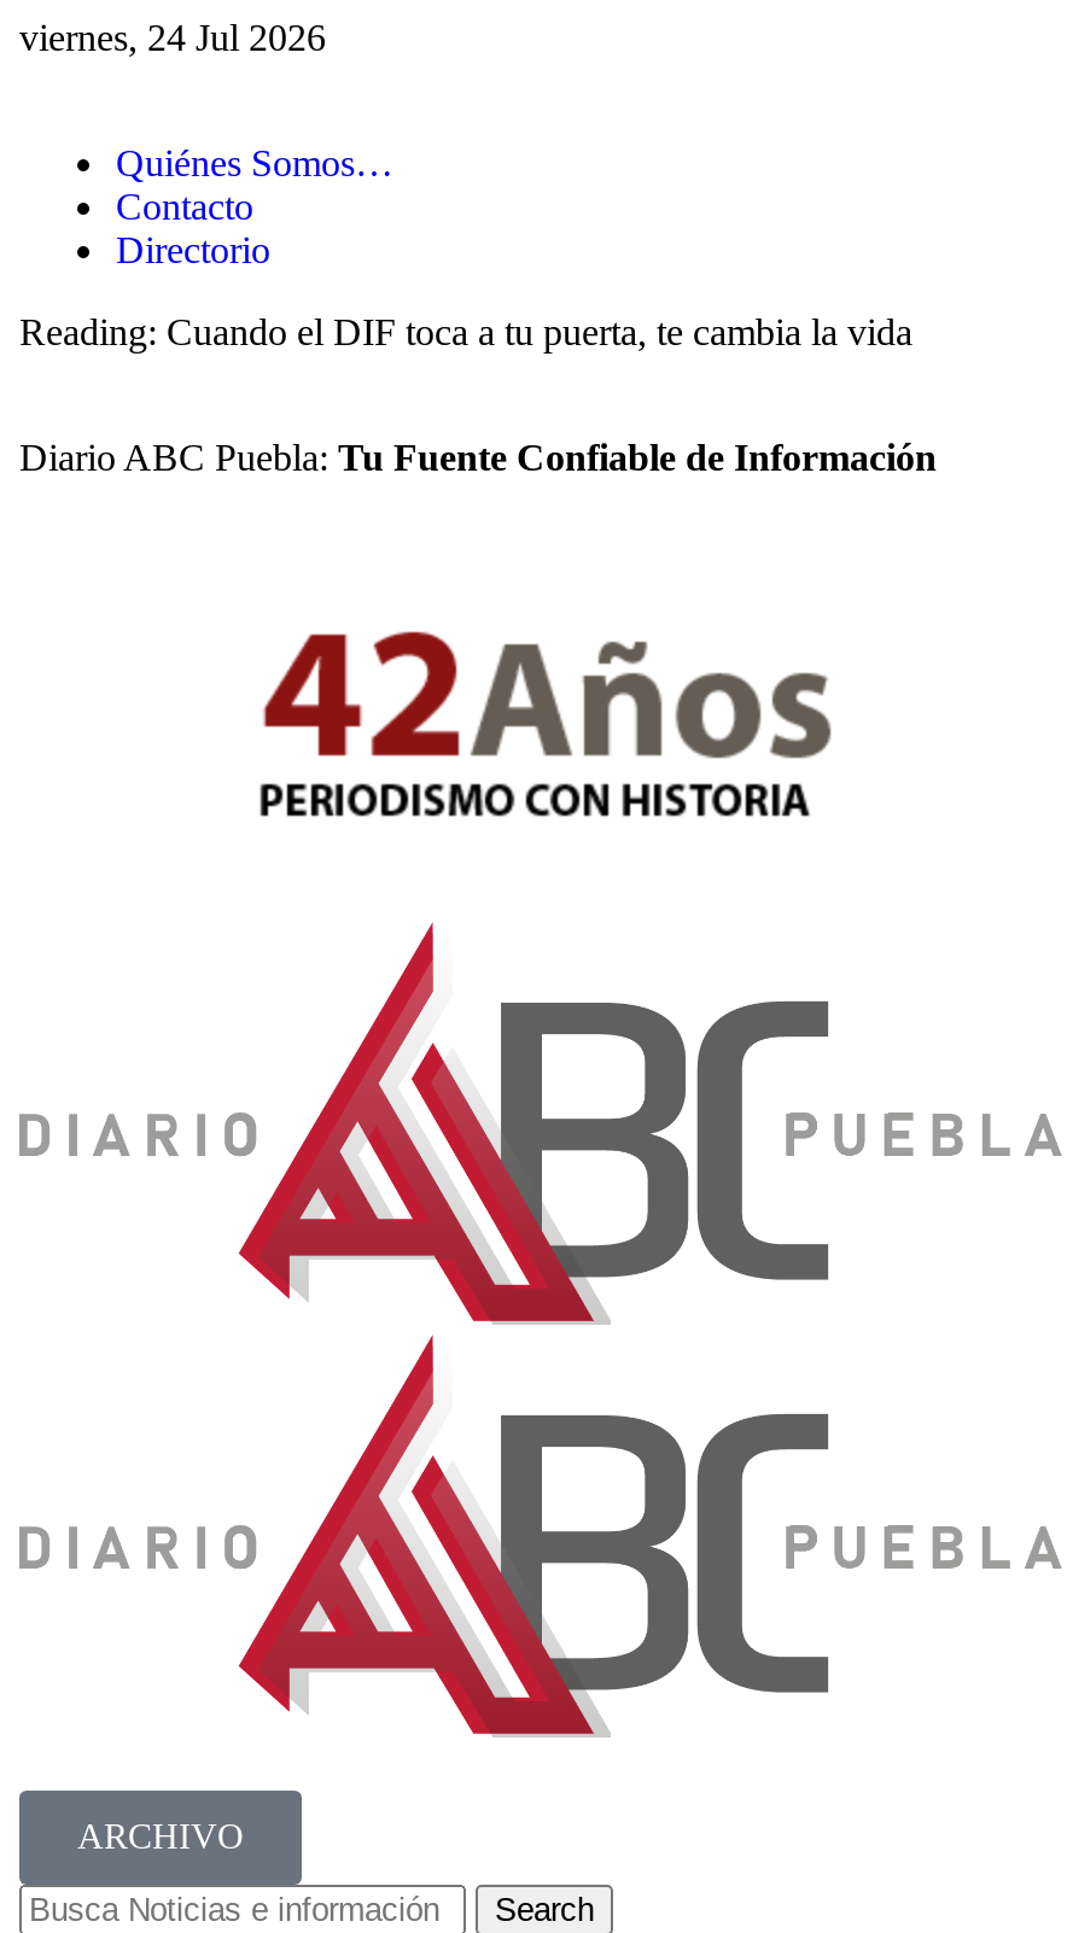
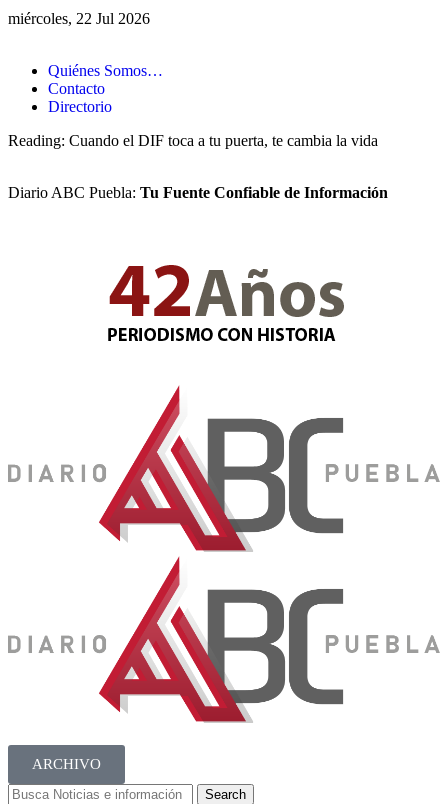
- viernes, 24 Jul 2026
+ miércoles, 22 Jul 2026
